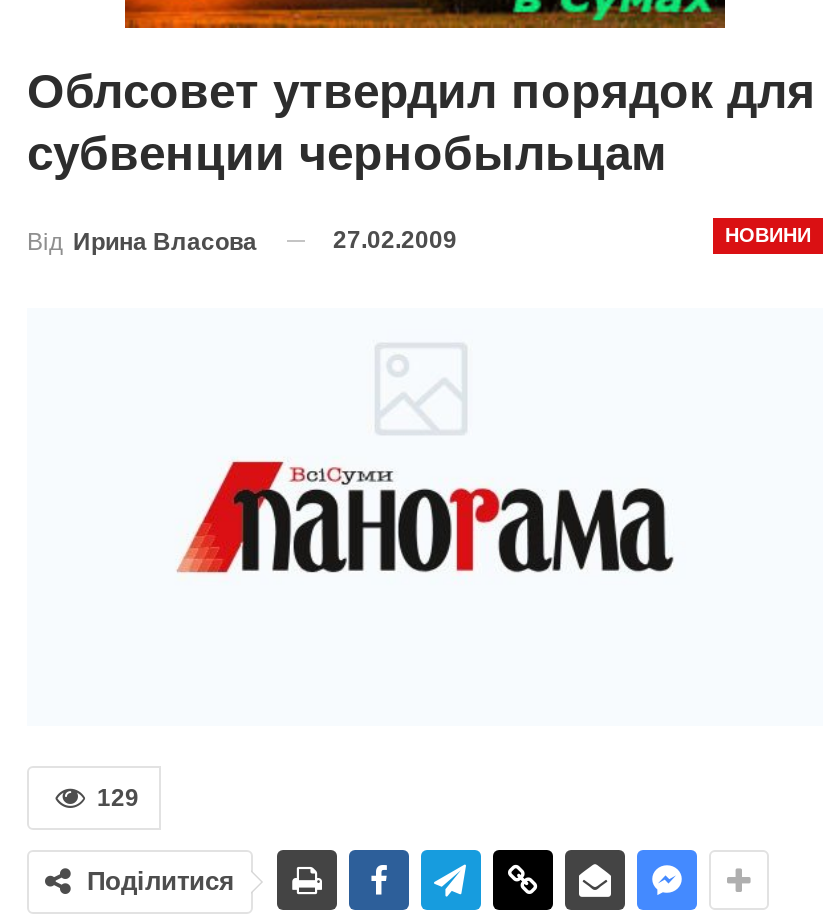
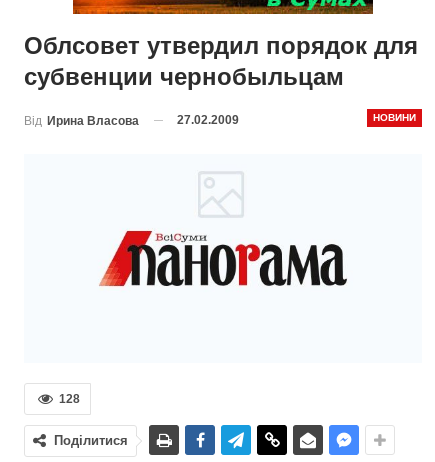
- 129
+ 128
